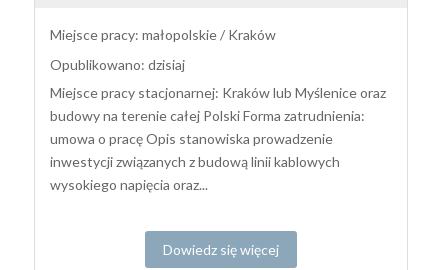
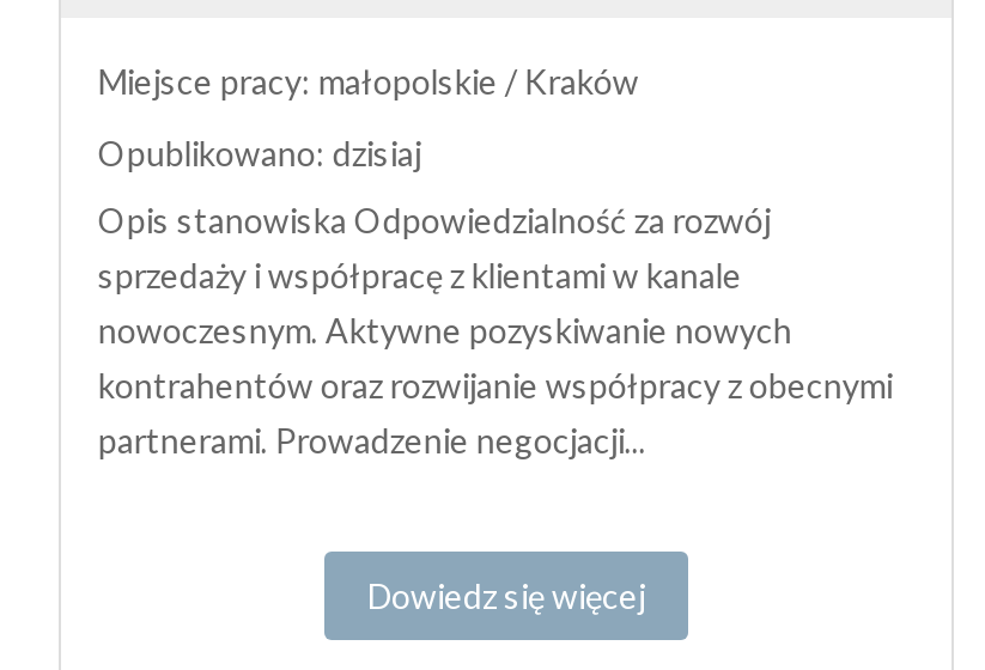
- Miejsce pracy stacjonarnej: Kraków lub Myślenice oraz
- budowy na terenie całej Polski Forma zatrudnienia:
- umowa o pracę Opis stanowiska prowadzenie
- inwestycji związanych z budową linii kablowych
- wysokiego napięcia oraz...
+ Opis stanowiska Odpowiedzialność za rozwój
+ sprzedaży i współpracę z klientami w kanale
+ nowoczesnym. Aktywne pozyskiwanie nowych
+ kontrahentów oraz rozwijanie współpracy z obecnymi
+ partnerami. Prowadzenie negocjacji...
